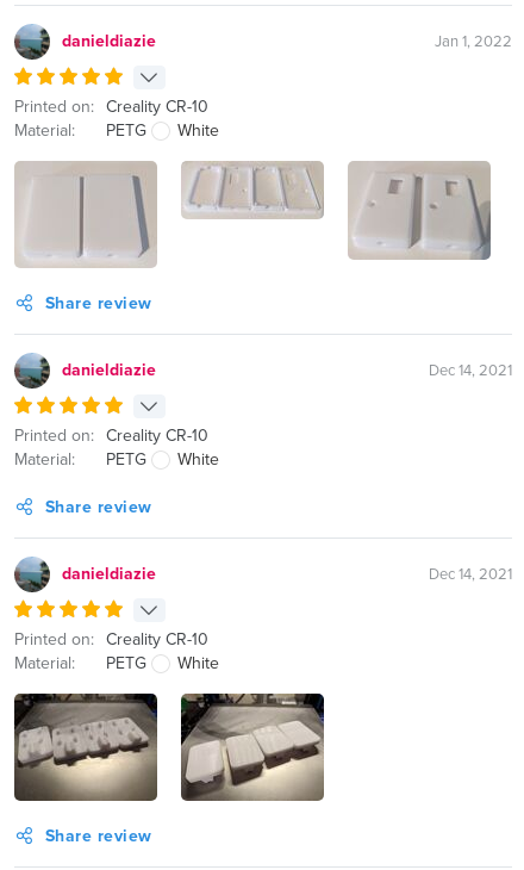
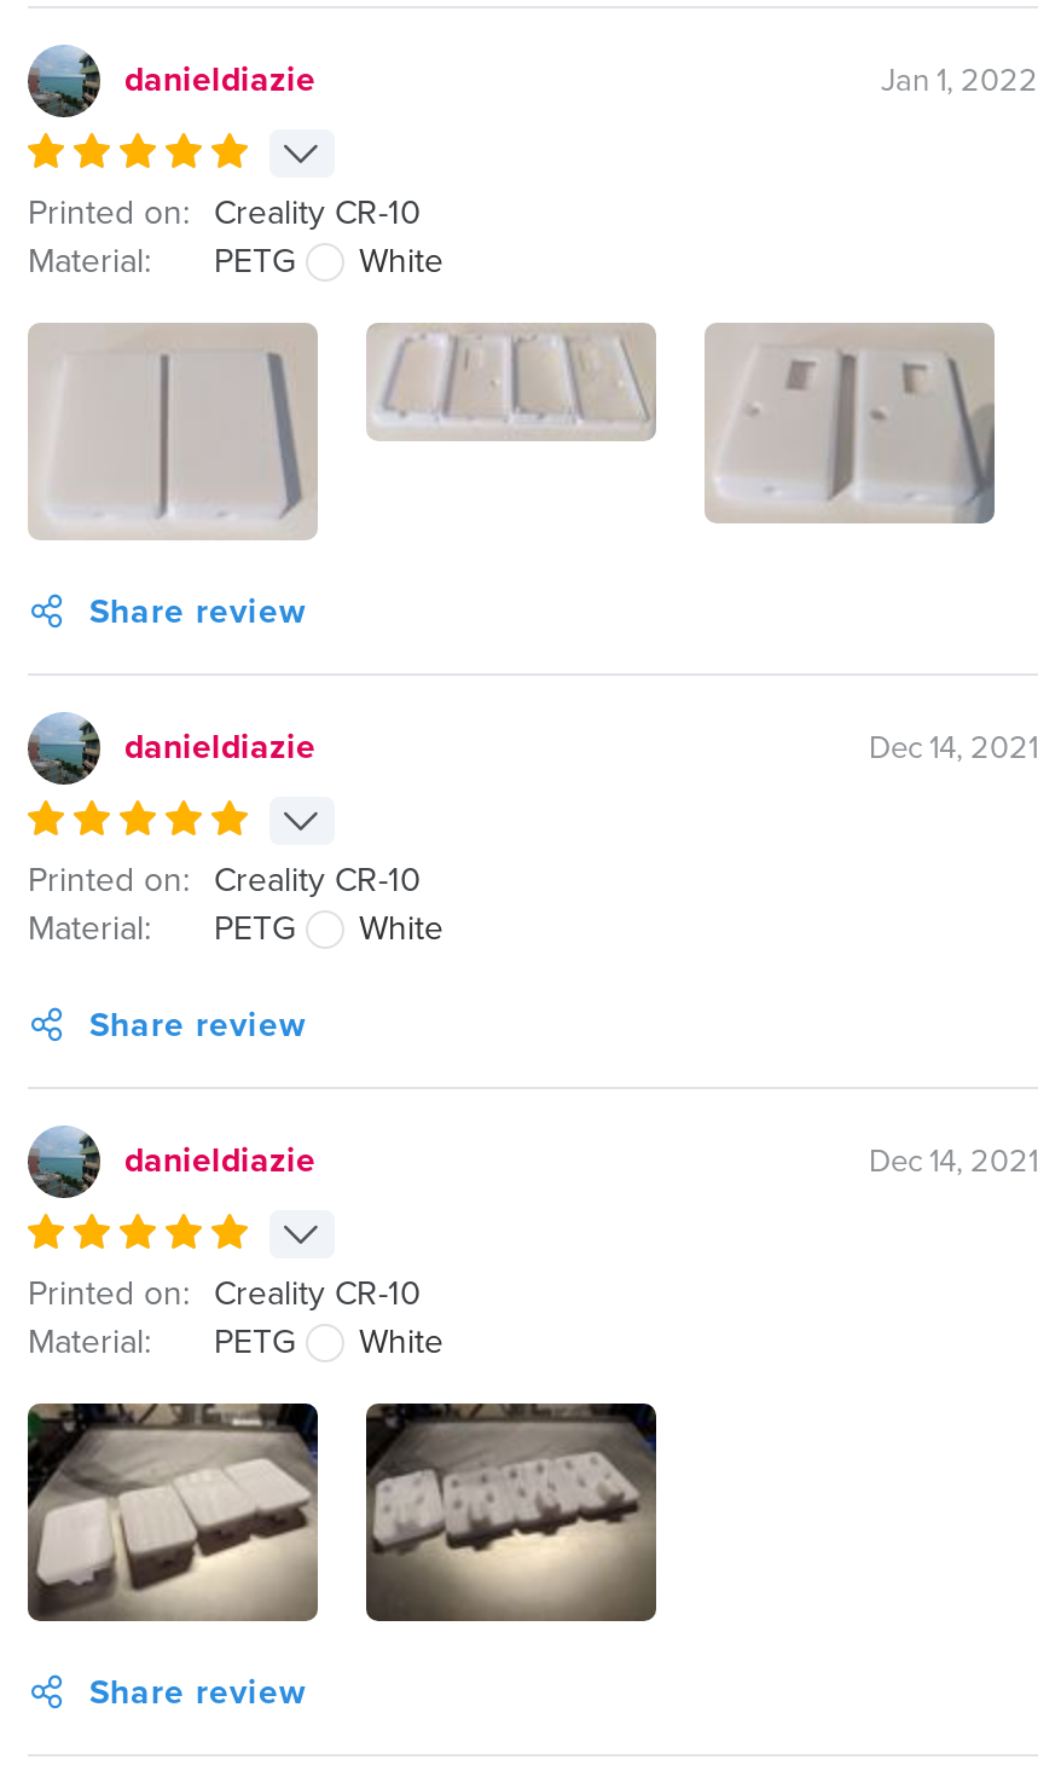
- [image]
+ [image]

- [image]
+ [image]
